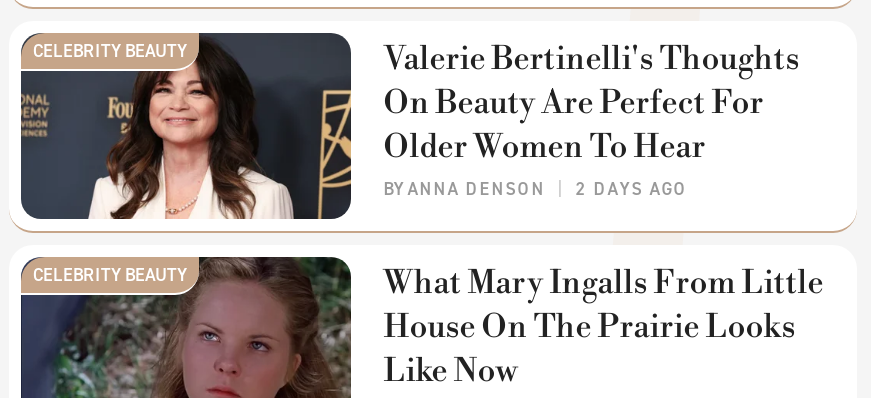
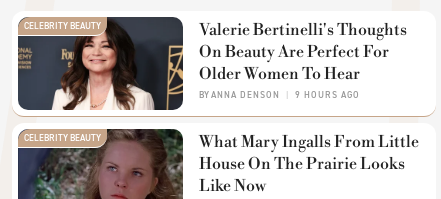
- BY ANNA DENSON 2 DAYS AGO
+ BY ANNA DENSON 9 HOURS AGO
